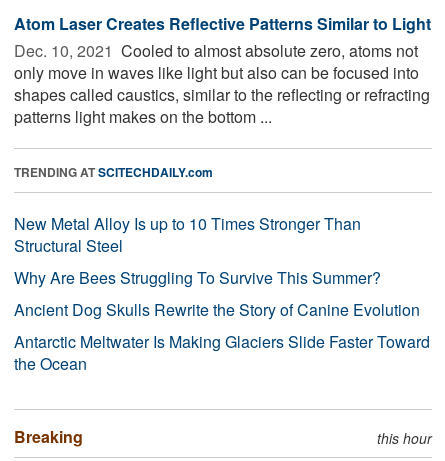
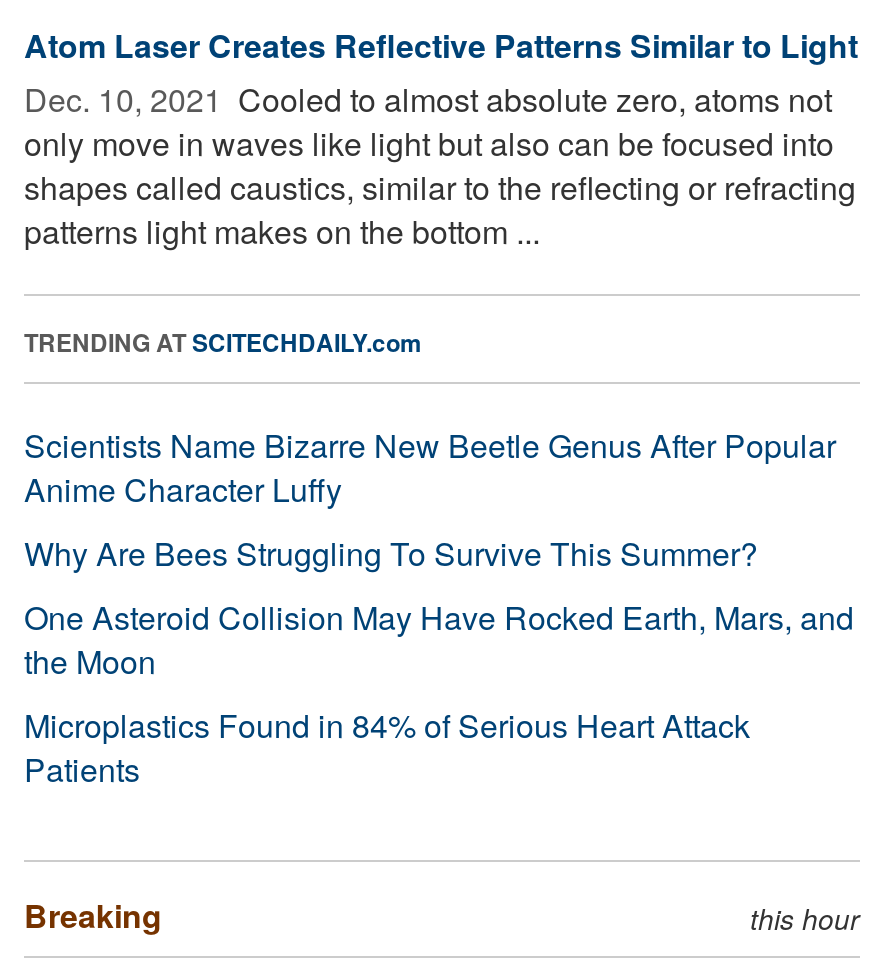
- New Metal Alloy Is up to 10 Times Stronger Than
- Structural Steel
+ Scientists Name Bizarre New Beetle Genus After Popular
+ Anime Character Luffy

- Ancient Dog Skulls Rewrite the Story of Canine Evolution
- Antarctic Meltwater Is Making Glaciers Slide Faster Toward
- the Ocean
+ One Asteroid Collision May Have Rocked Earth, Mars, and
+ the Moon
+ Microplastics Found in 84% of Serious Heart Attack
+ Patients
